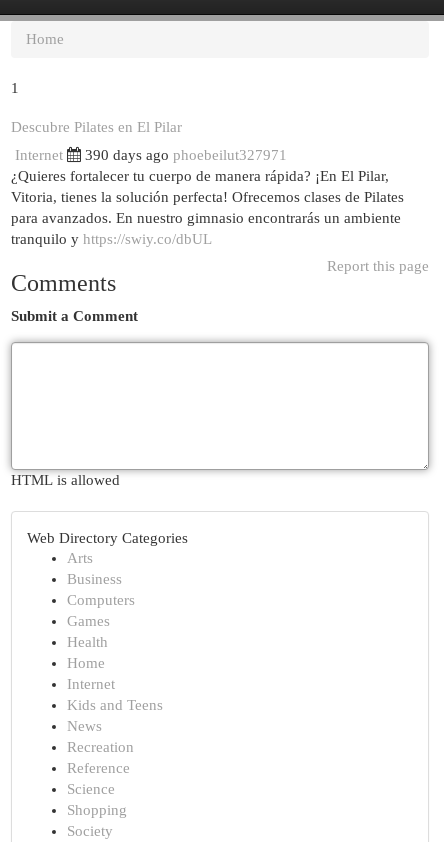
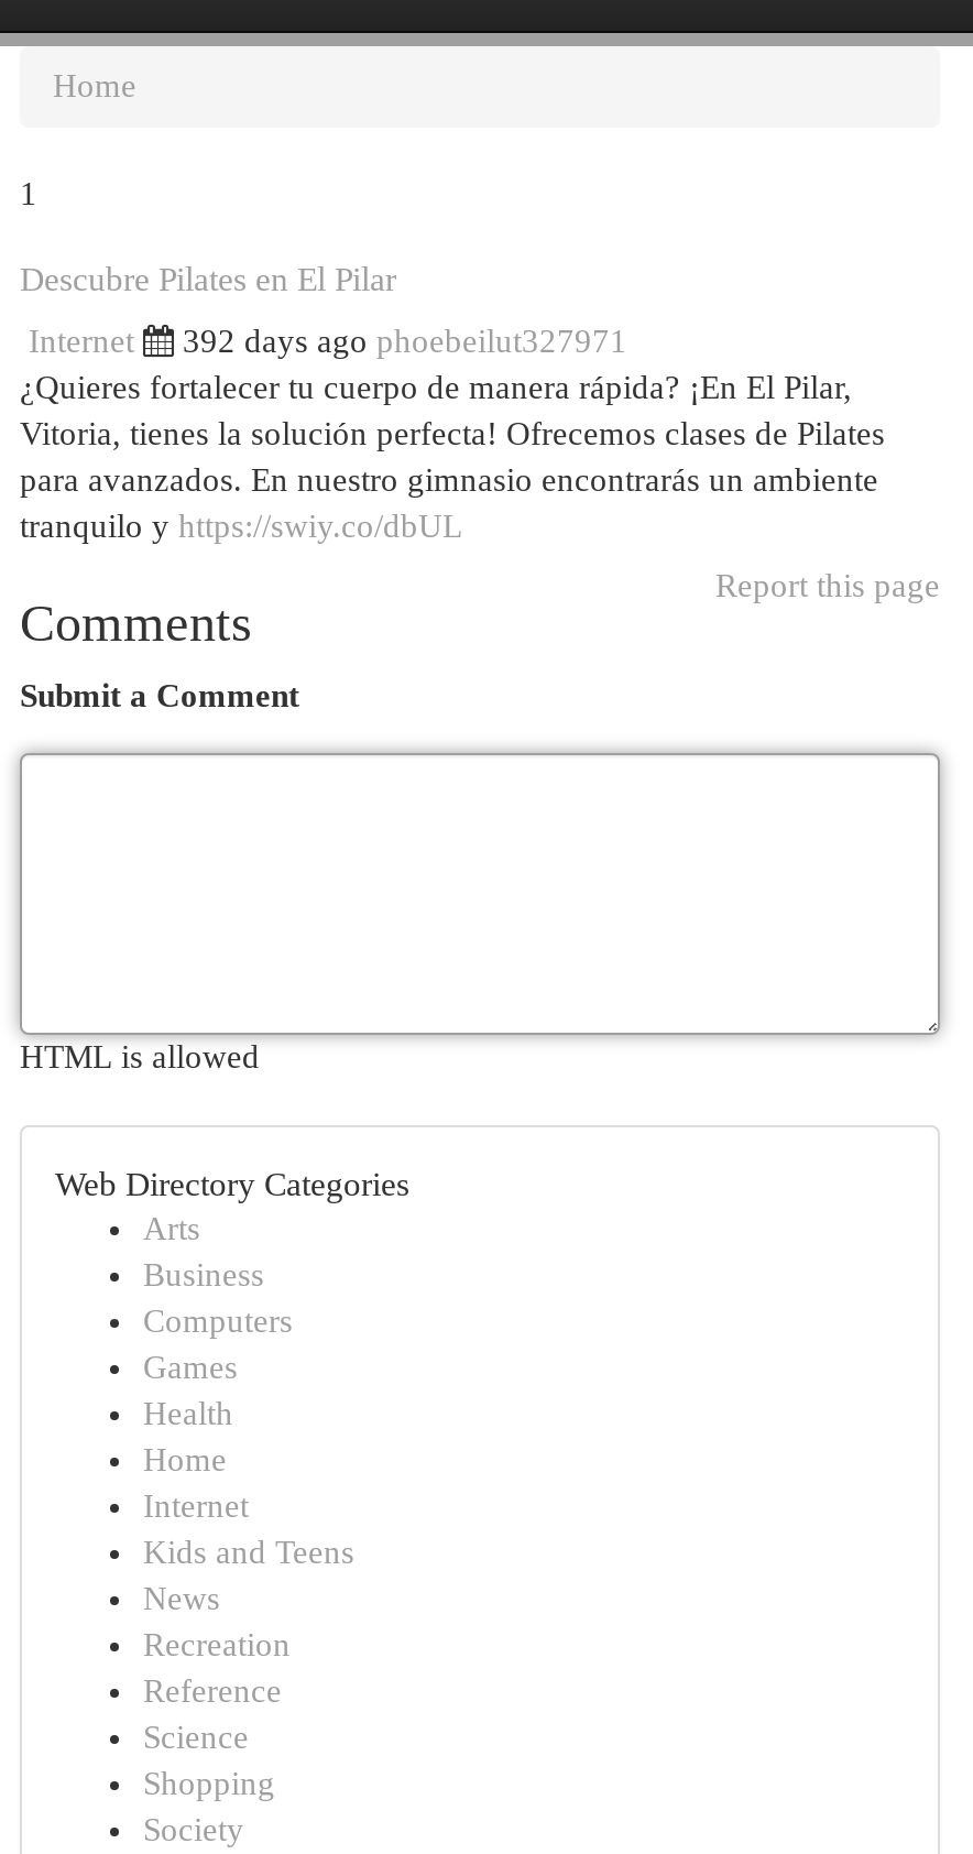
- 390 days ago phoebeilut327971
+ 392 days ago phoebeilut327971
